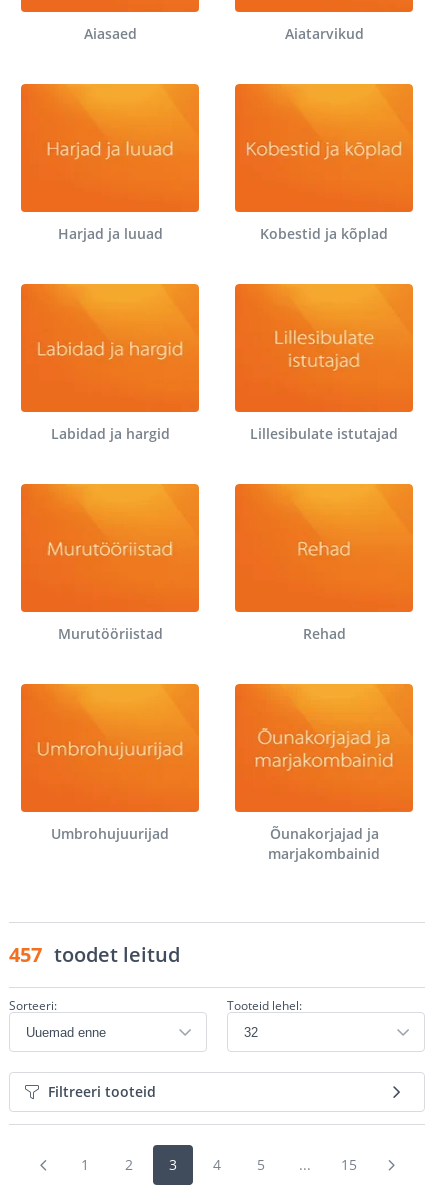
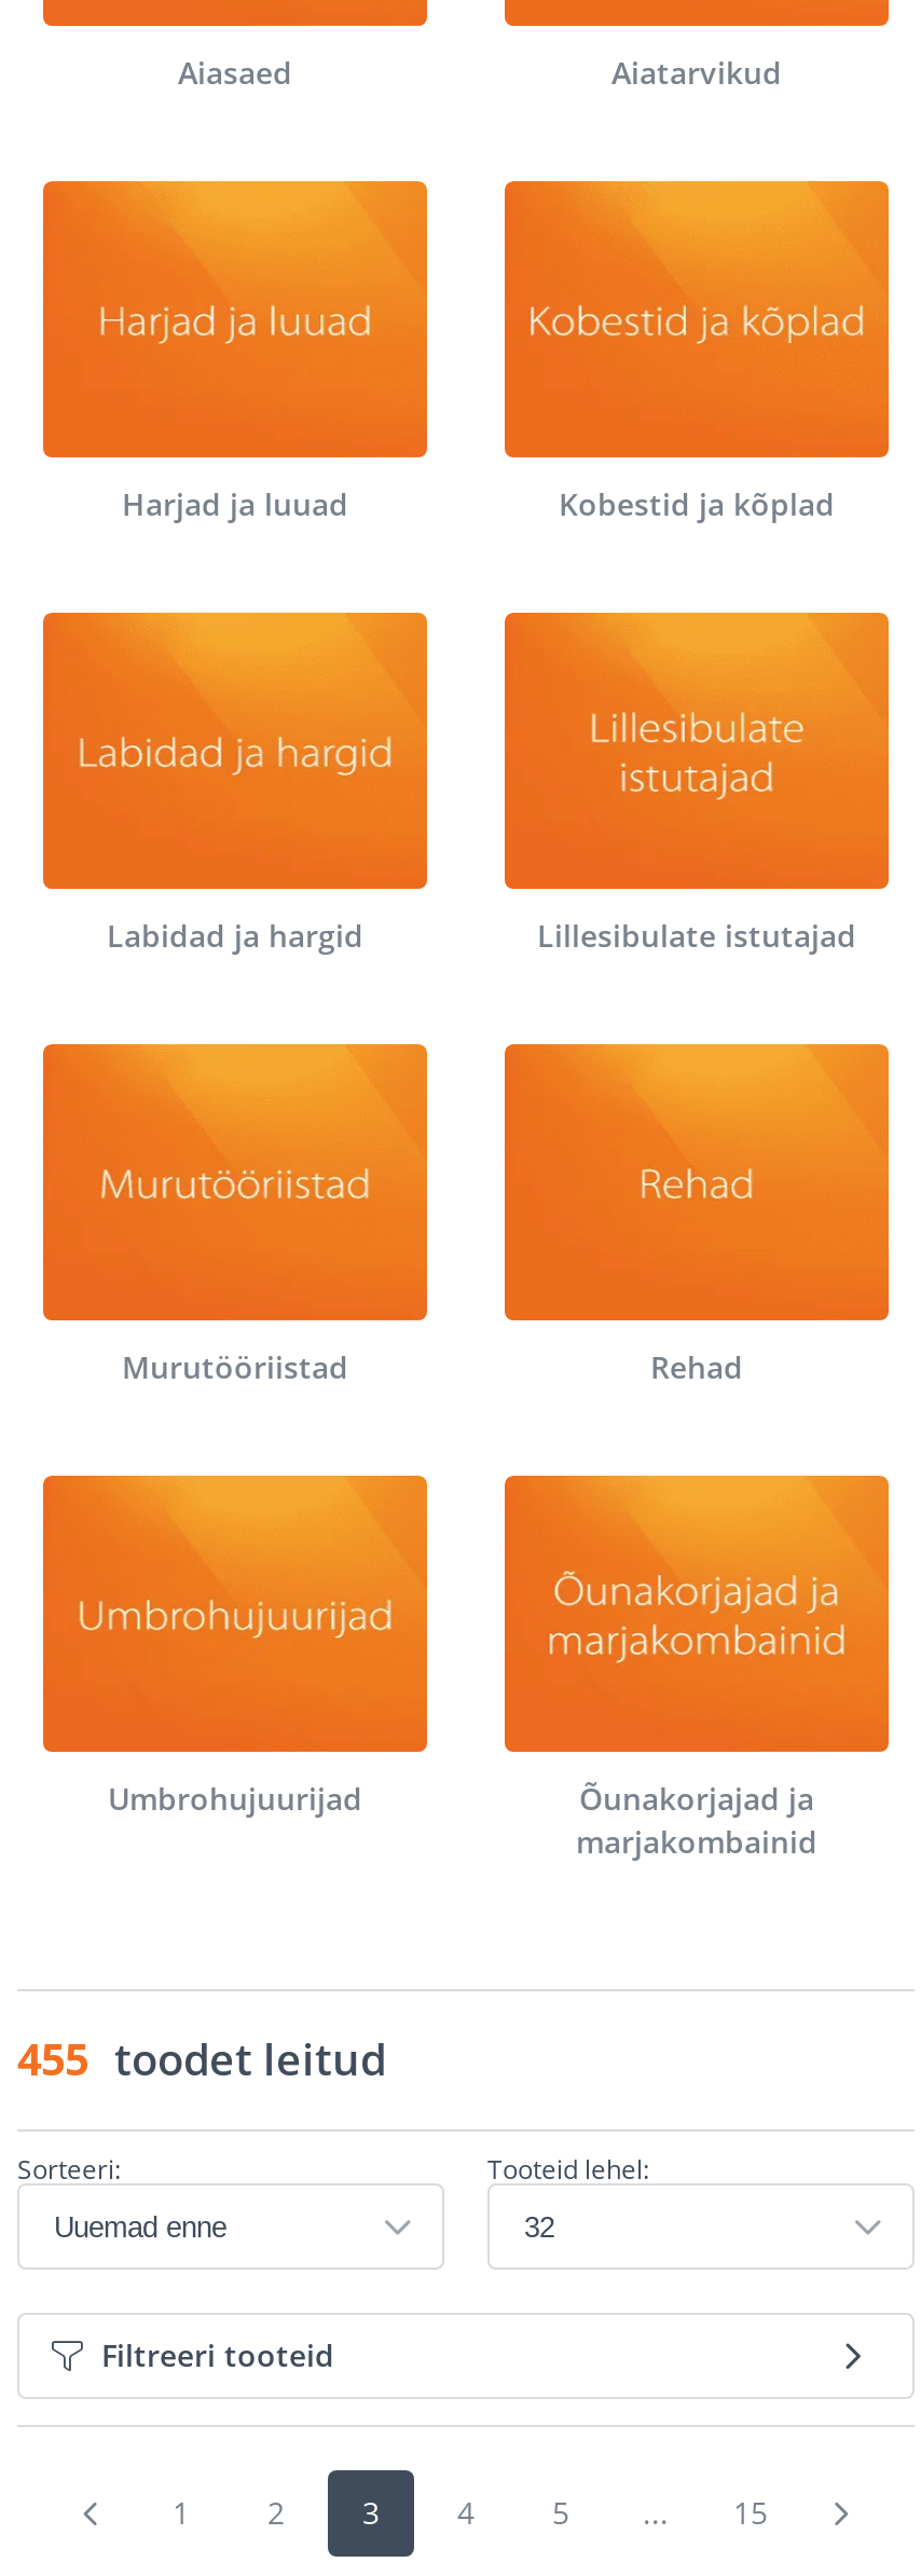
- 457 toodet leitud
+ 455 toodet leitud
